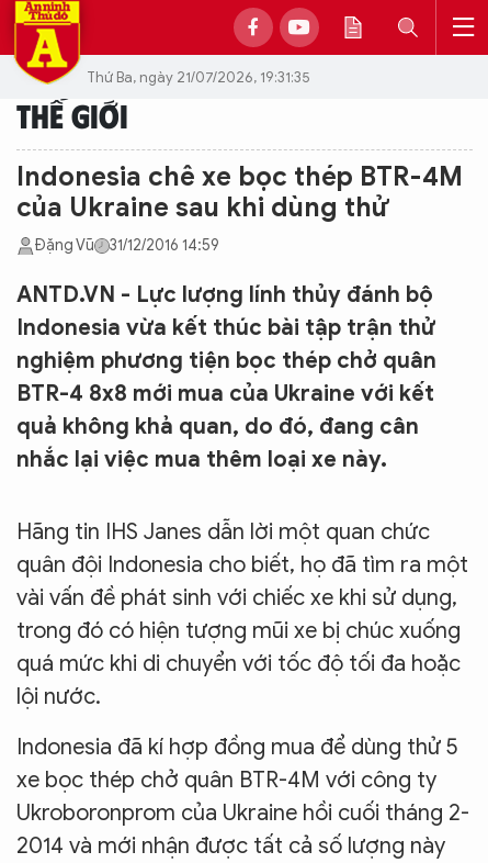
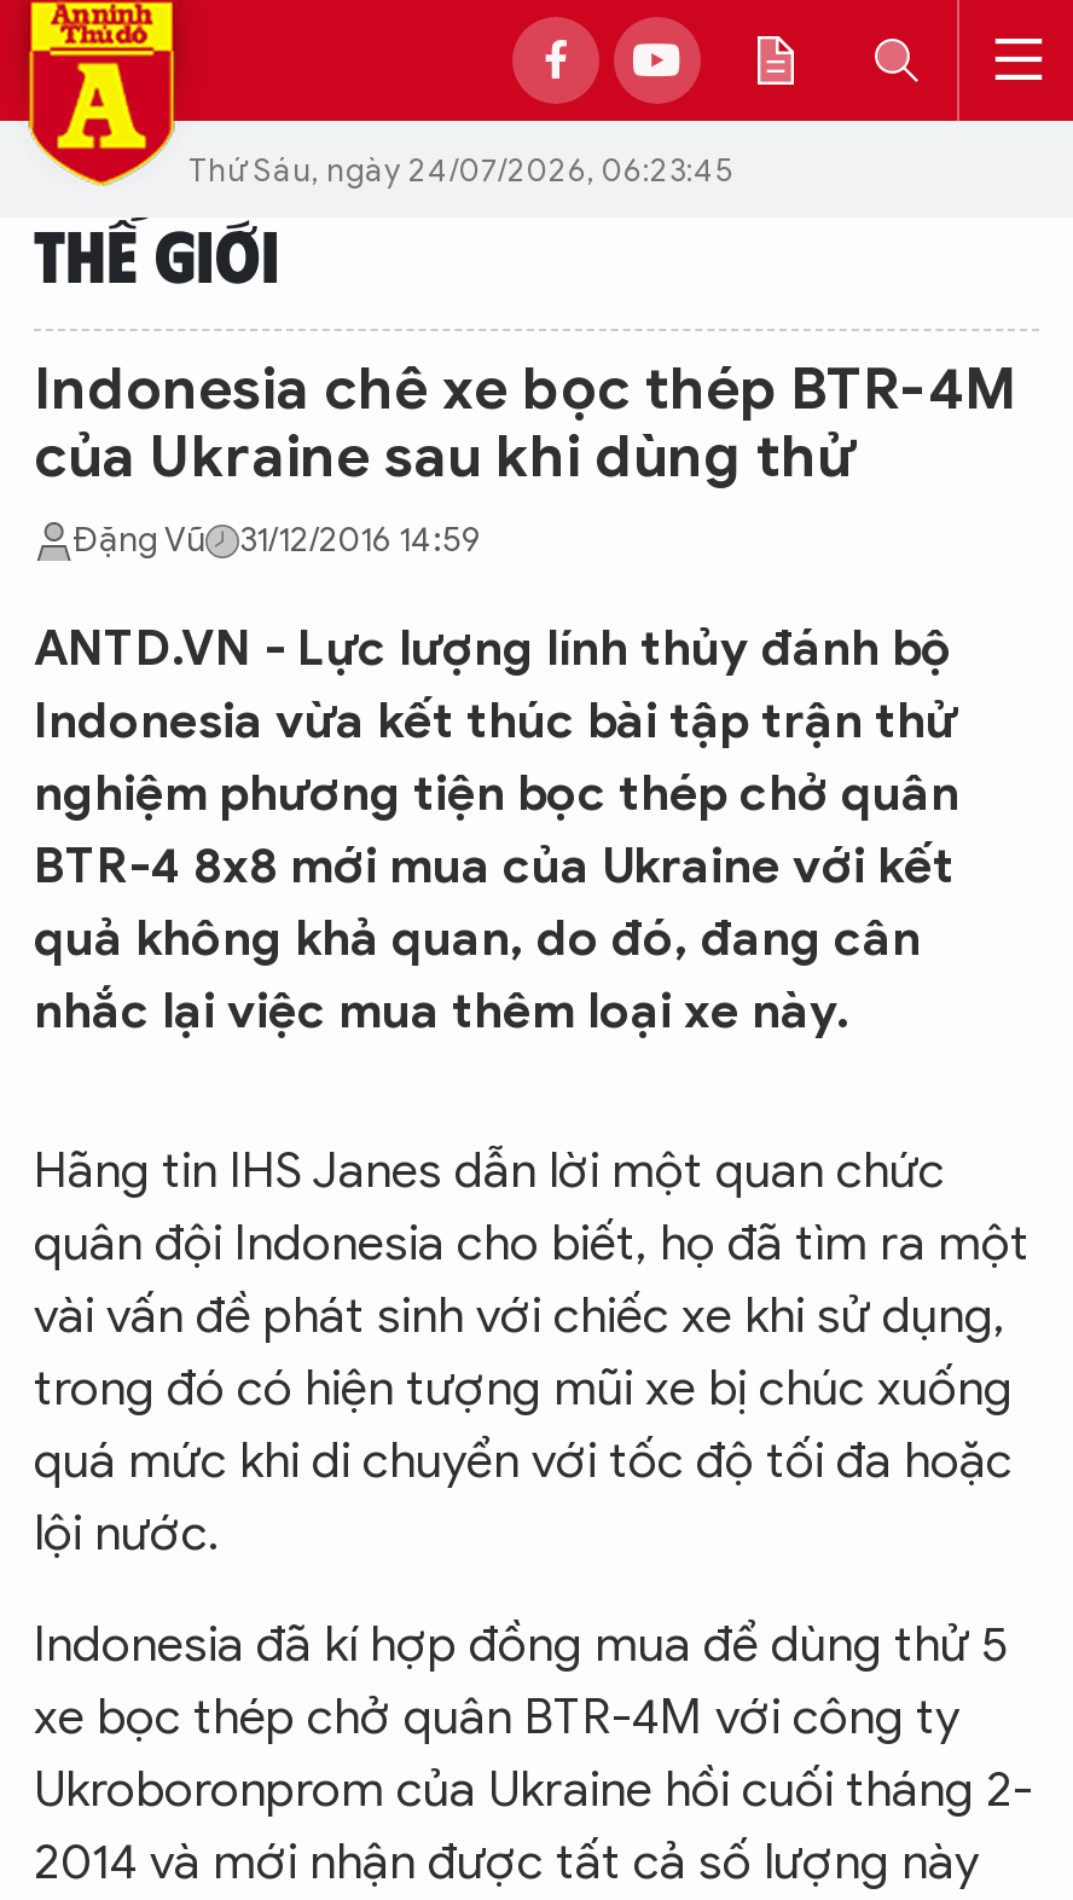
- Thứ Ba, ngày 21/07/2026, 19:31:35
+ Thứ Sáu, ngày 24/07/2026, 06:23:45
